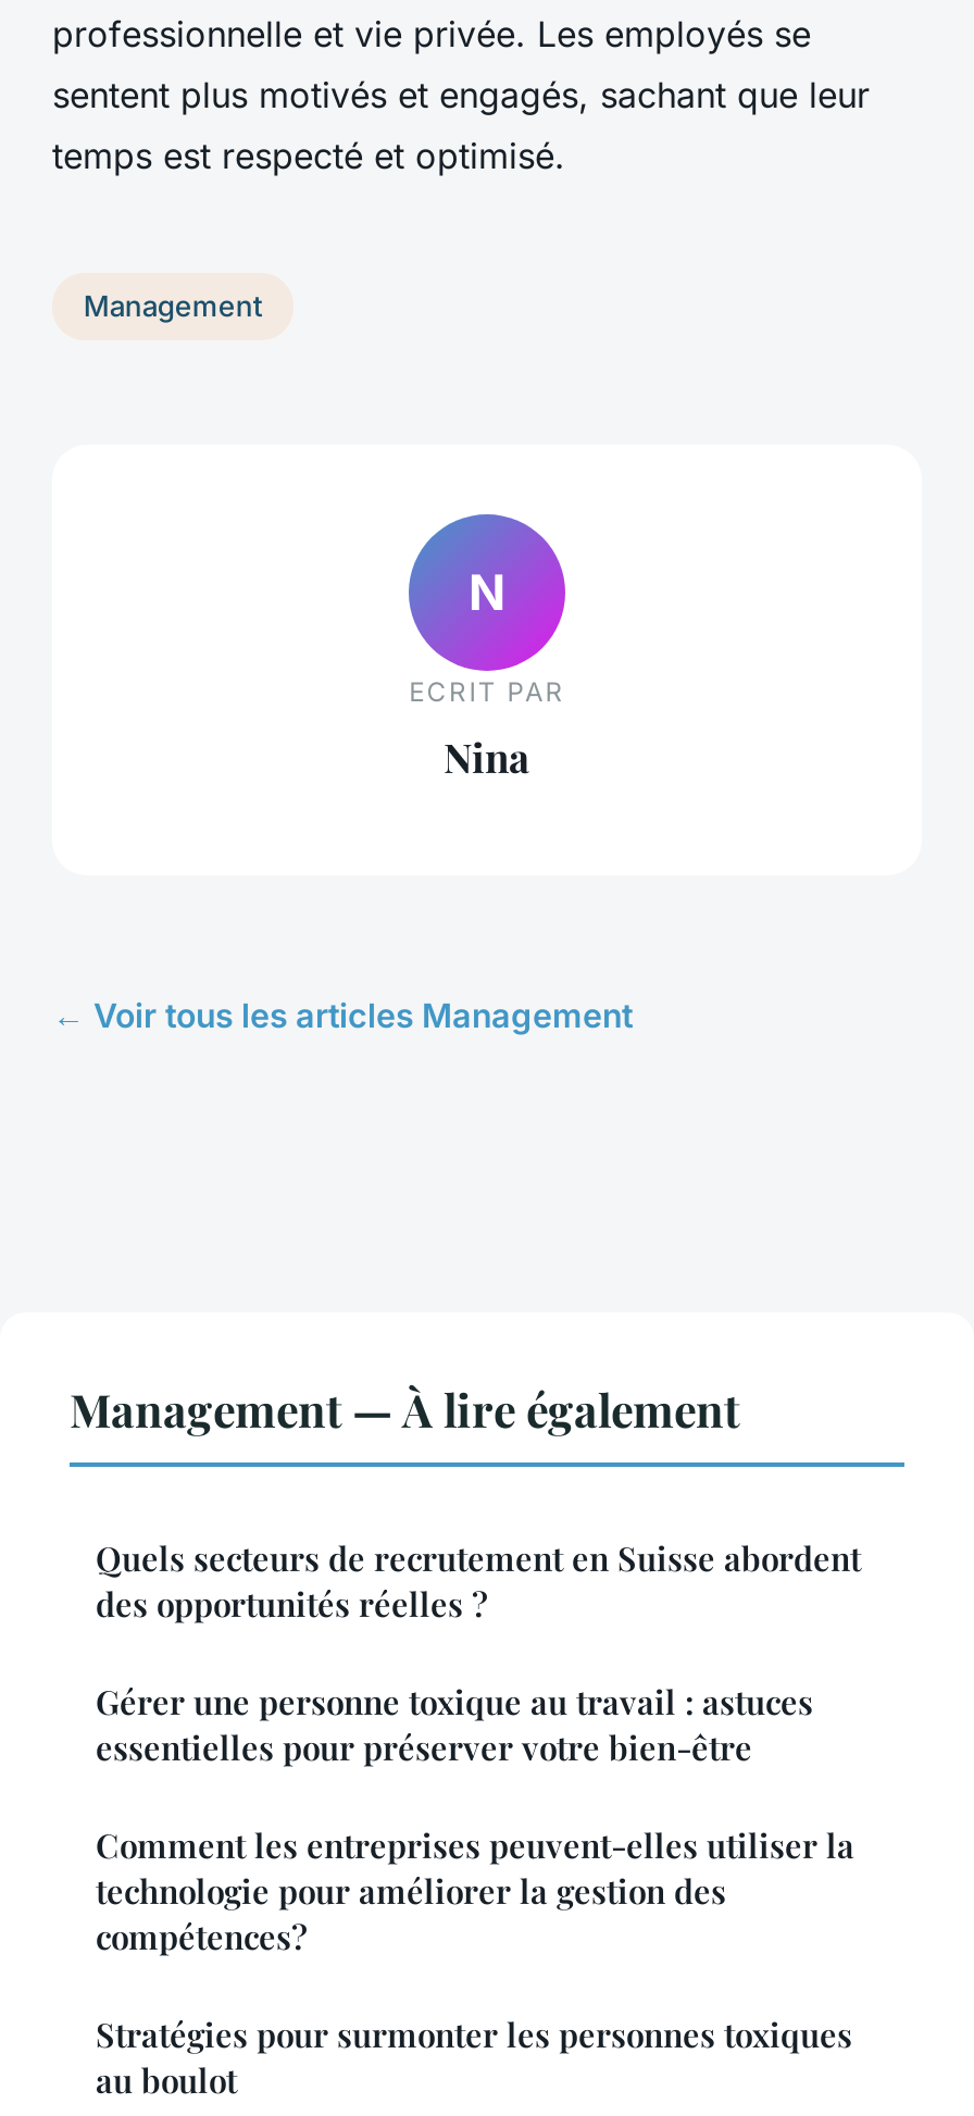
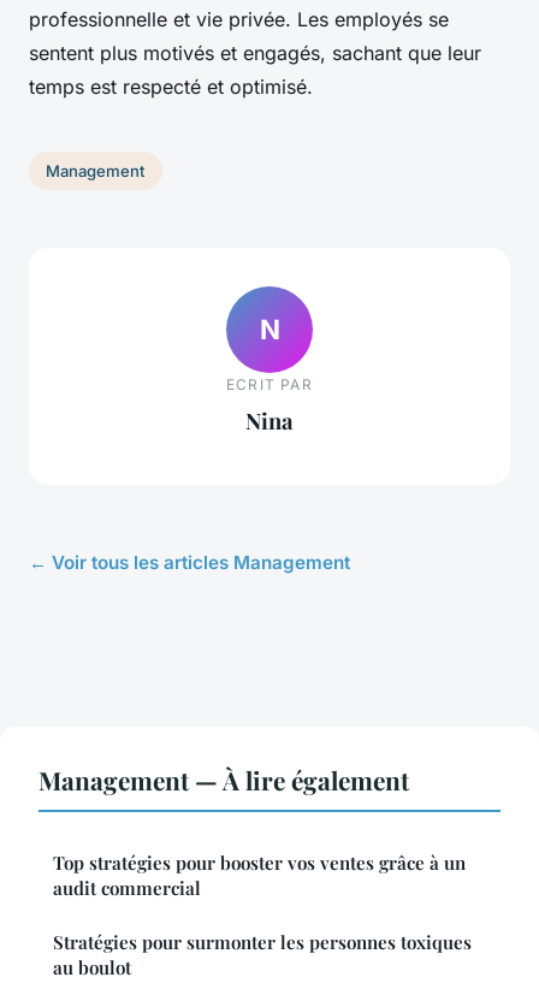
- Quels secteurs de recrutement en Suisse abordent
- des opportunités réelles ?
- Gérer une personne toxique au travail : astuces
- essentielles pour préserver votre bien-être
- Comment les entreprises peuvent-elles utiliser la
- technologie pour améliorer la gestion des
- compétences?
+ Top stratégies pour booster vos ventes grâce à un
+ audit commercial
